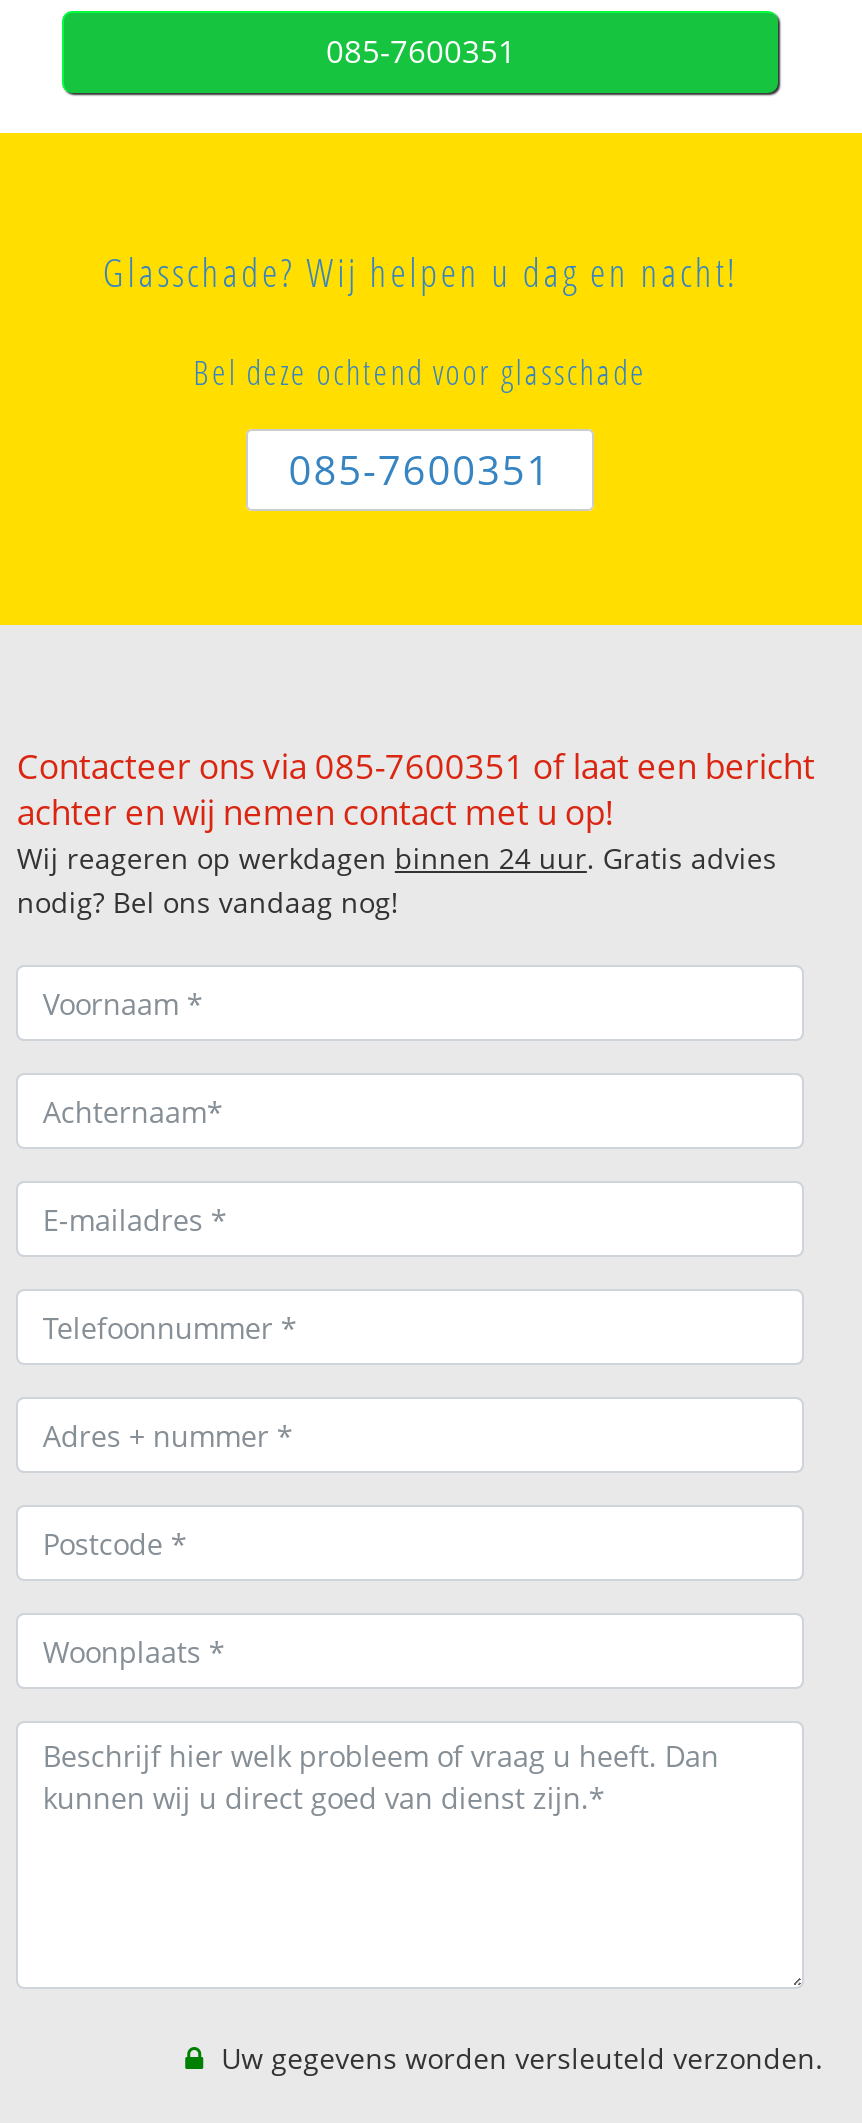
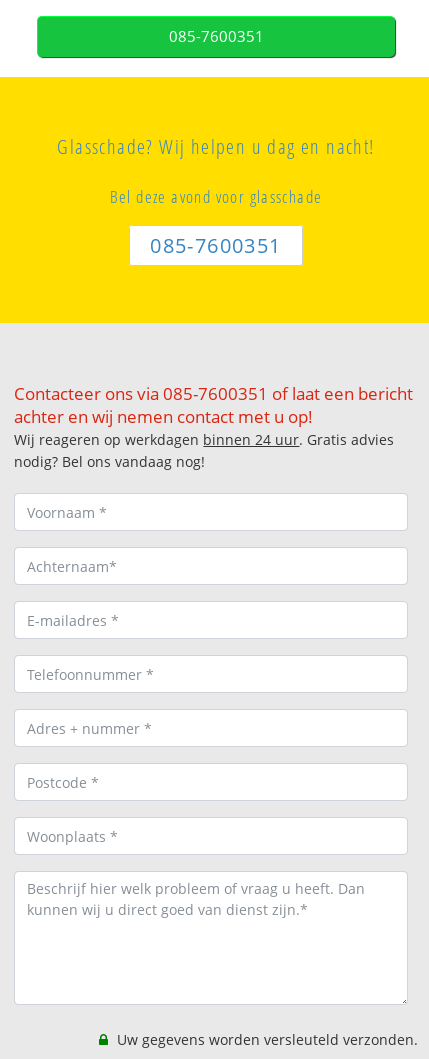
- Bel deze ochtend voor glasschade
+ Bel deze avond voor glasschade
